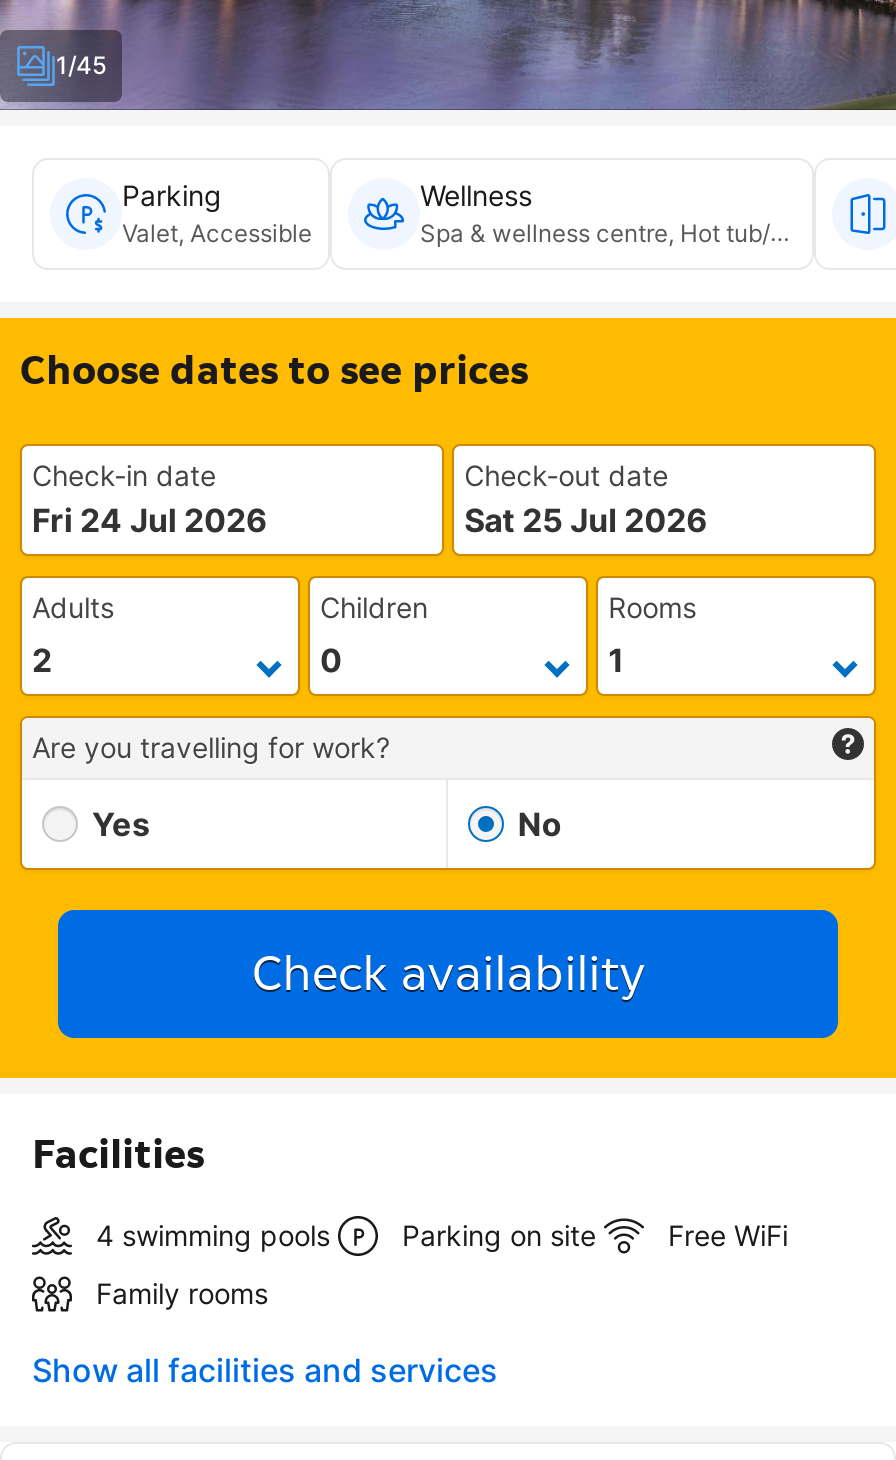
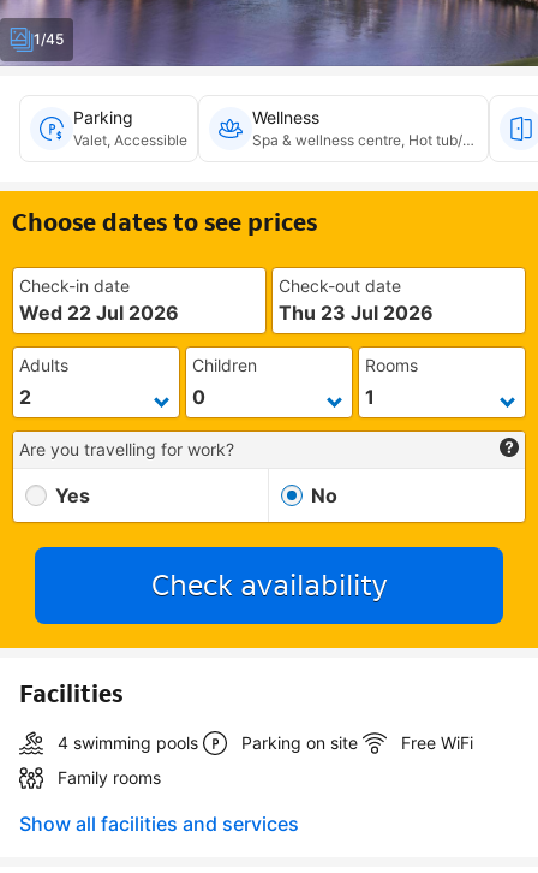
- Fri 24 Jul 2026
+ Wed 22 Jul 2026

- Sat 25 Jul 2026
+ Thu 23 Jul 2026
